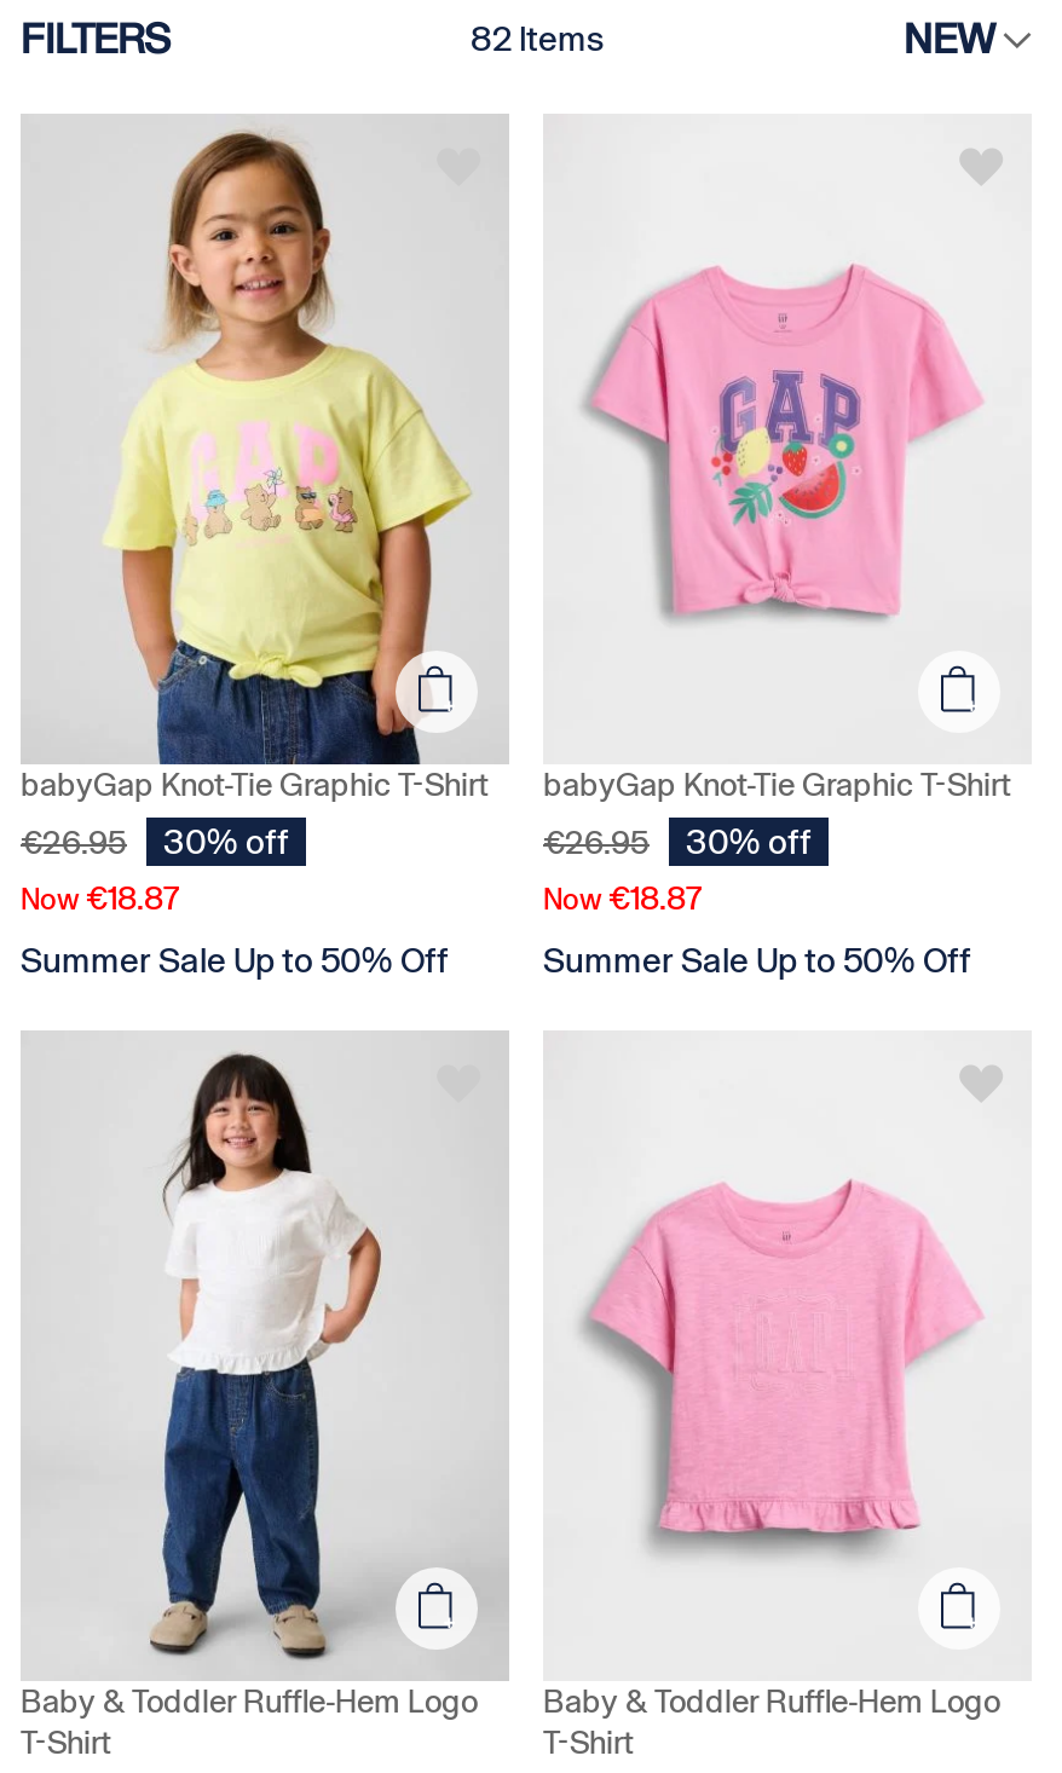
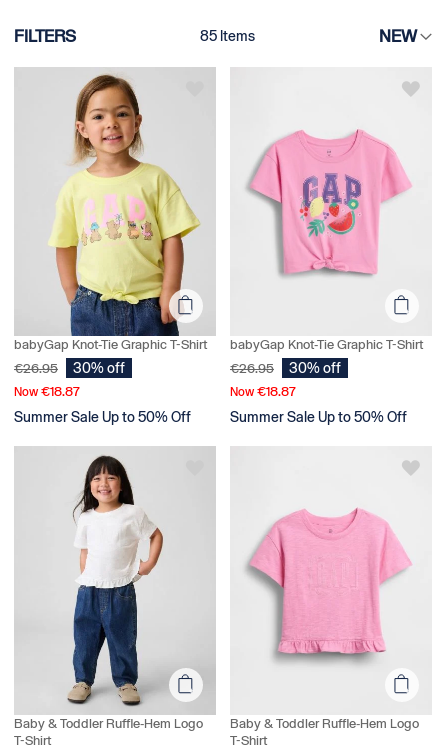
- 82 Items
+ 85 Items
